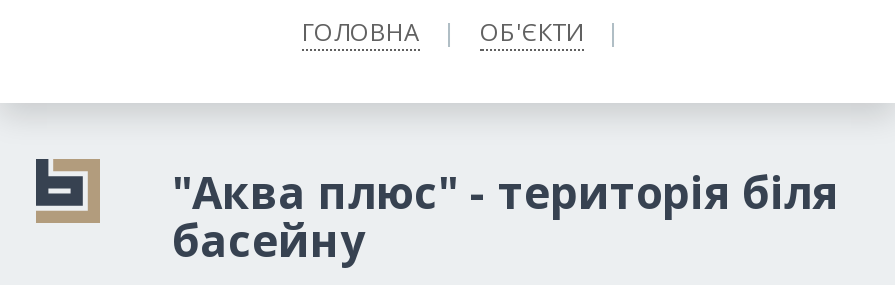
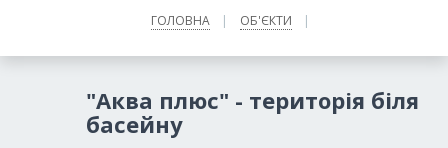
- [image]
